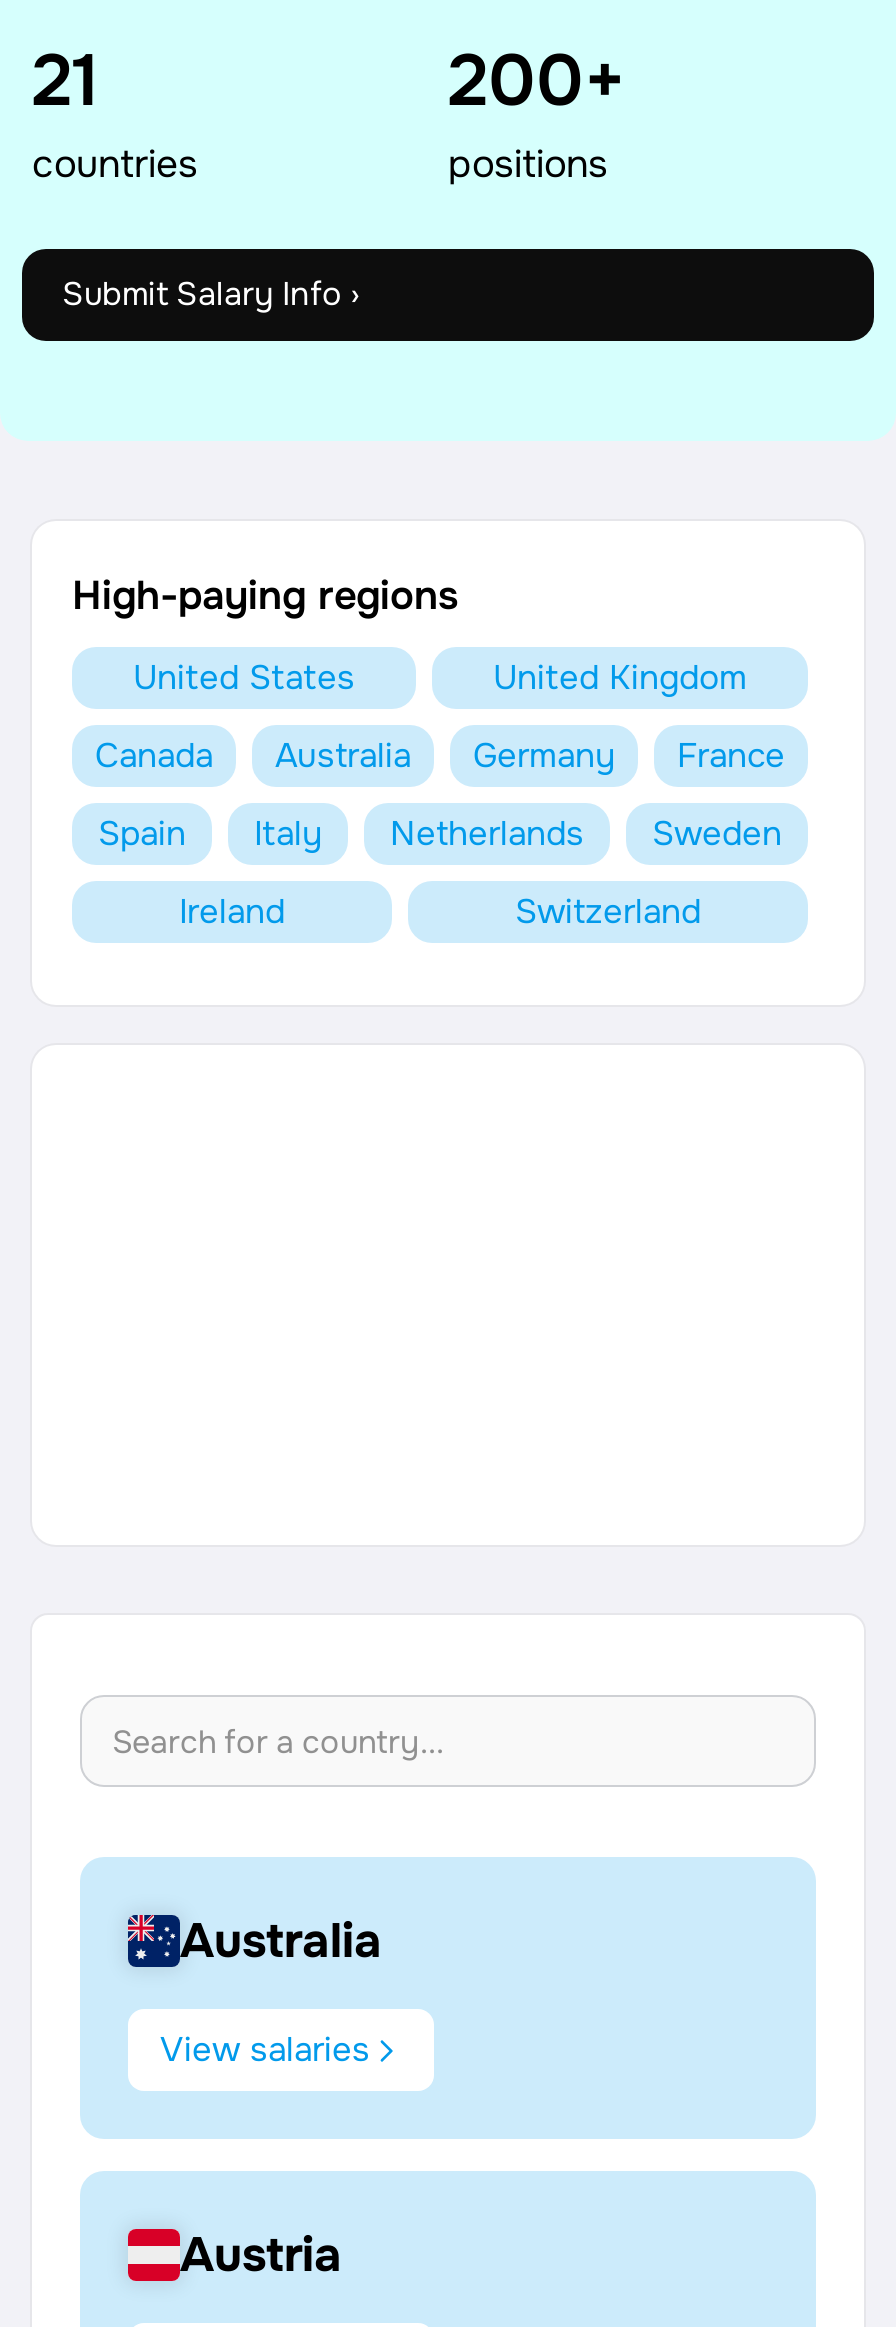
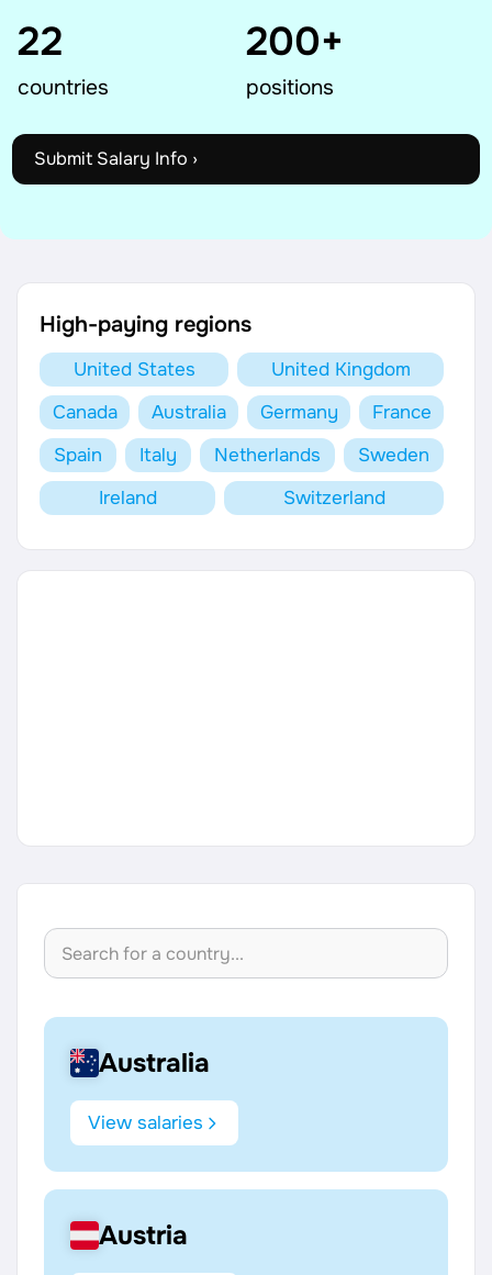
- 21
+ 22
